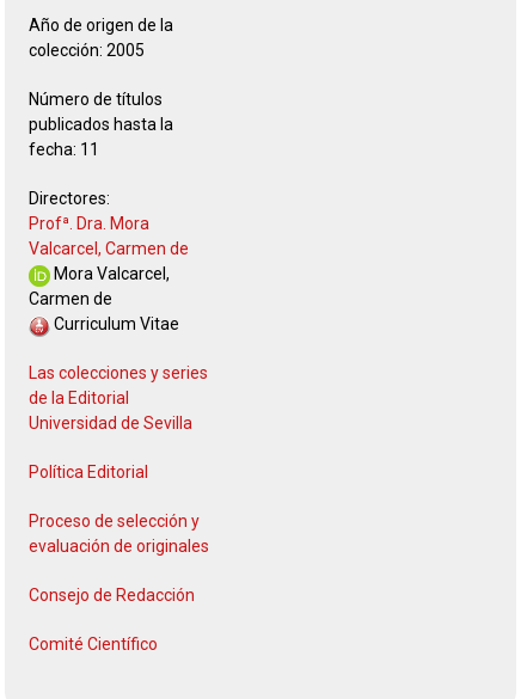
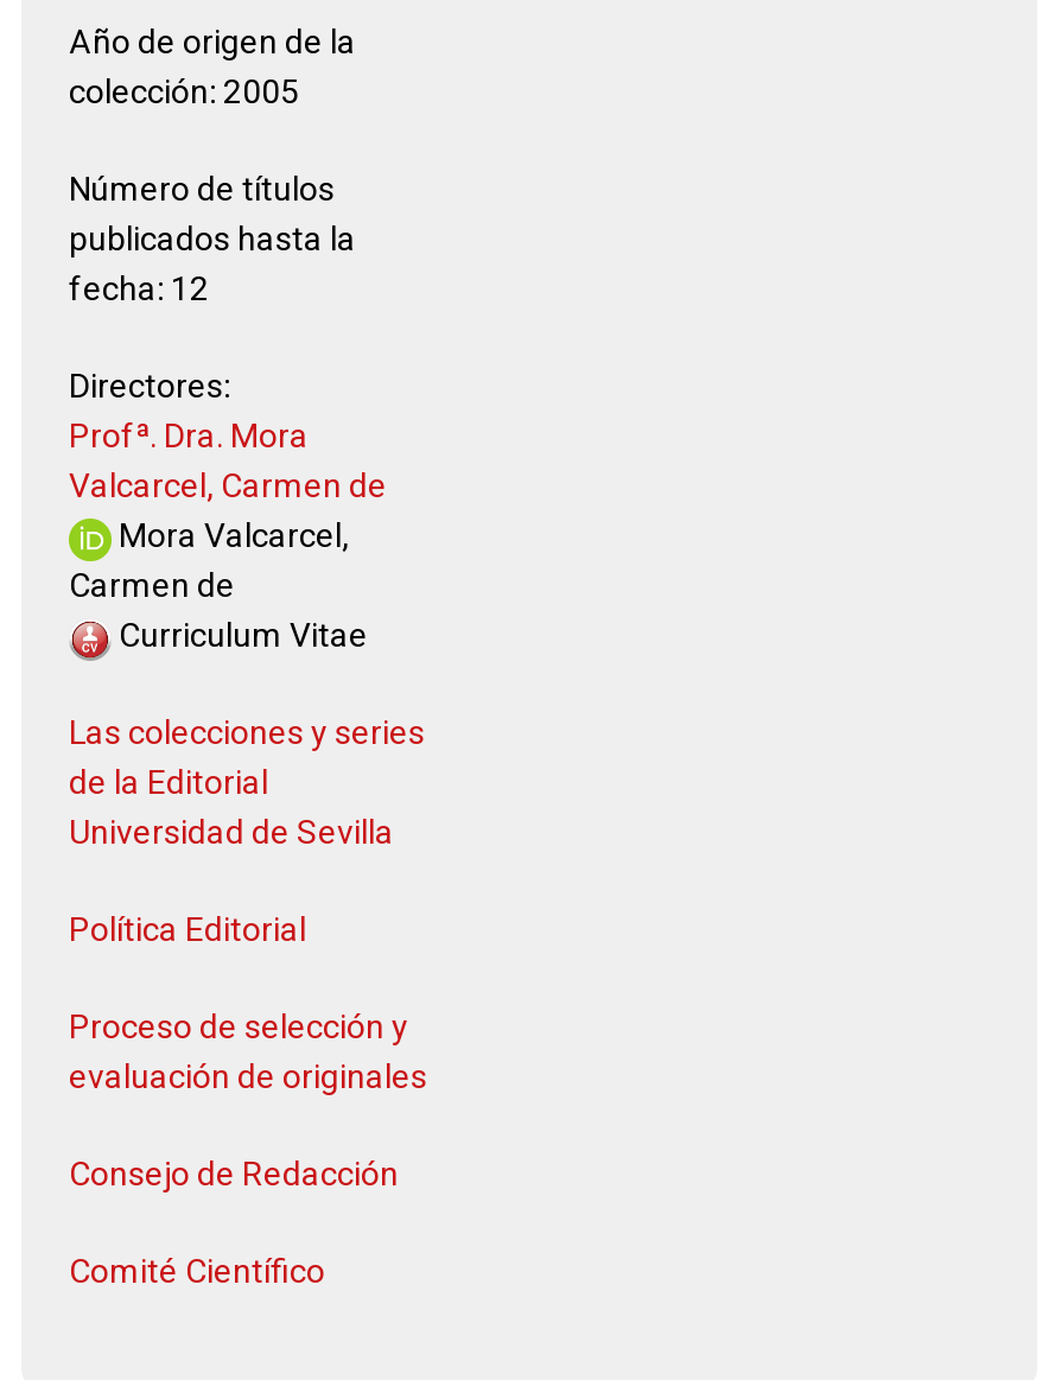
- fecha: 11
+ fecha: 12
